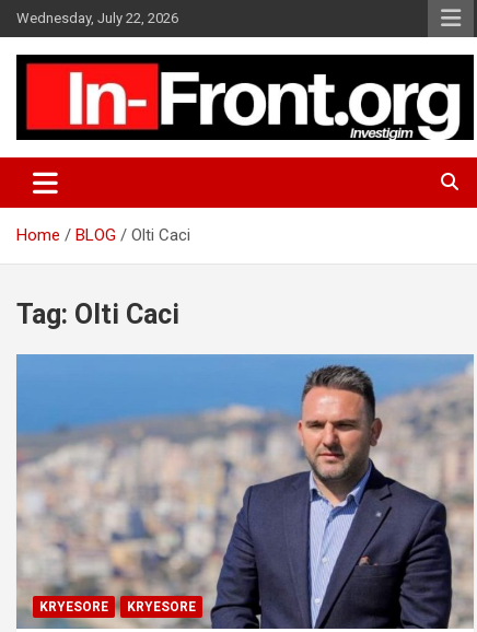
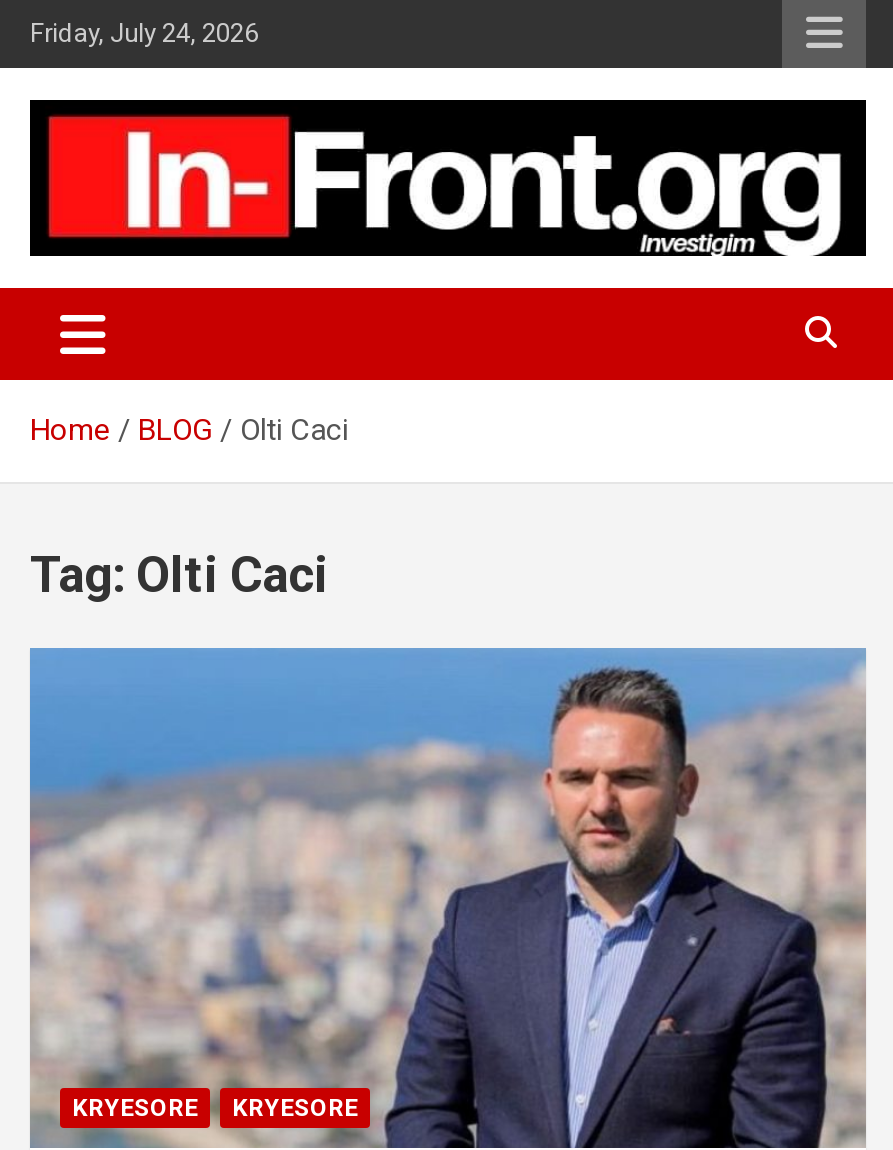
- Wednesday, July 22, 2026
+ Friday, July 24, 2026
